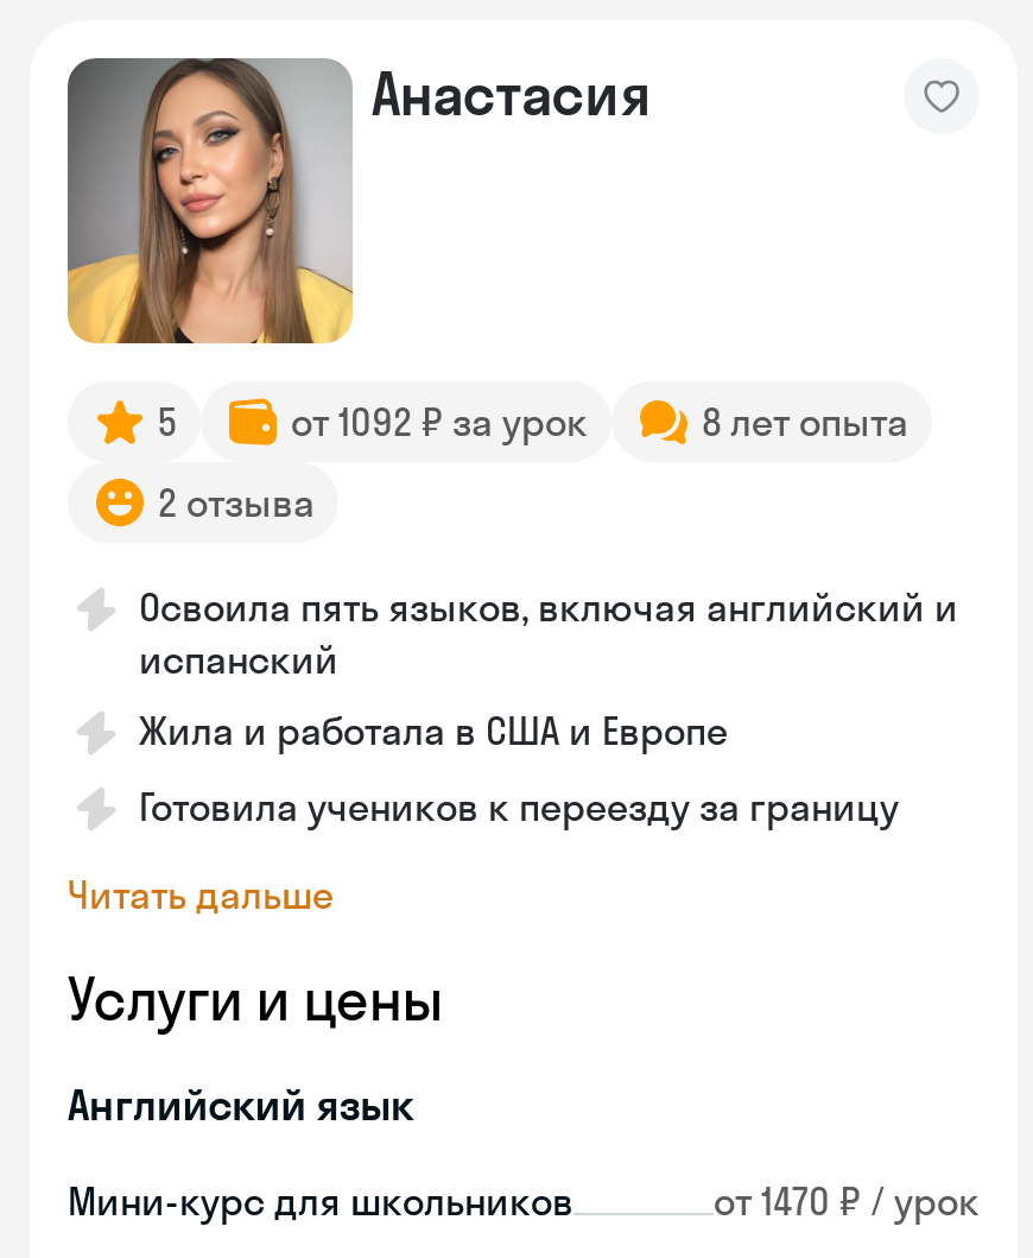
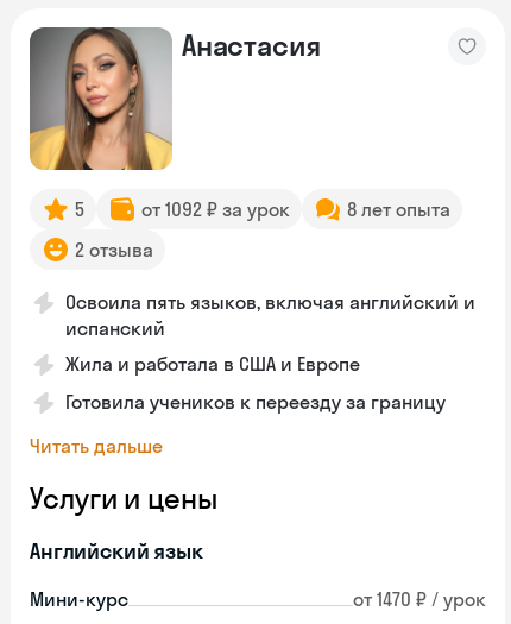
- Мини-курс для школьников
+ Мини-курс
